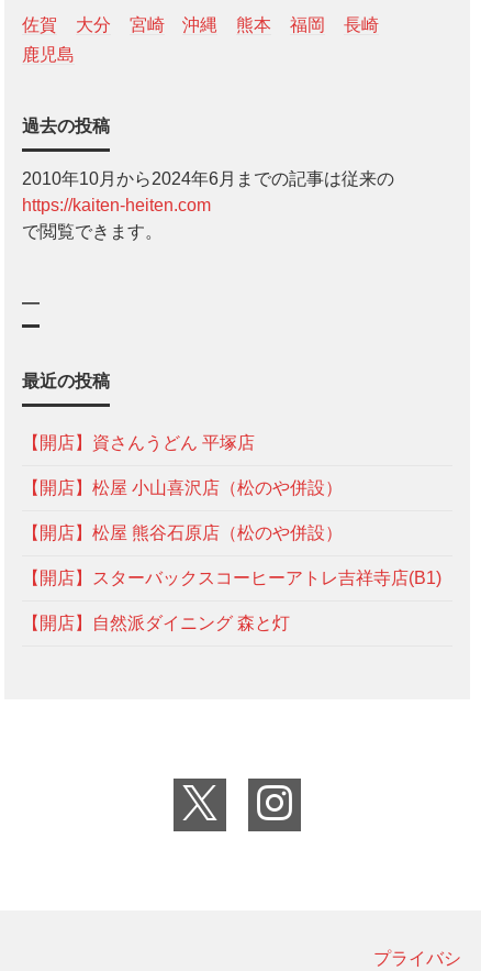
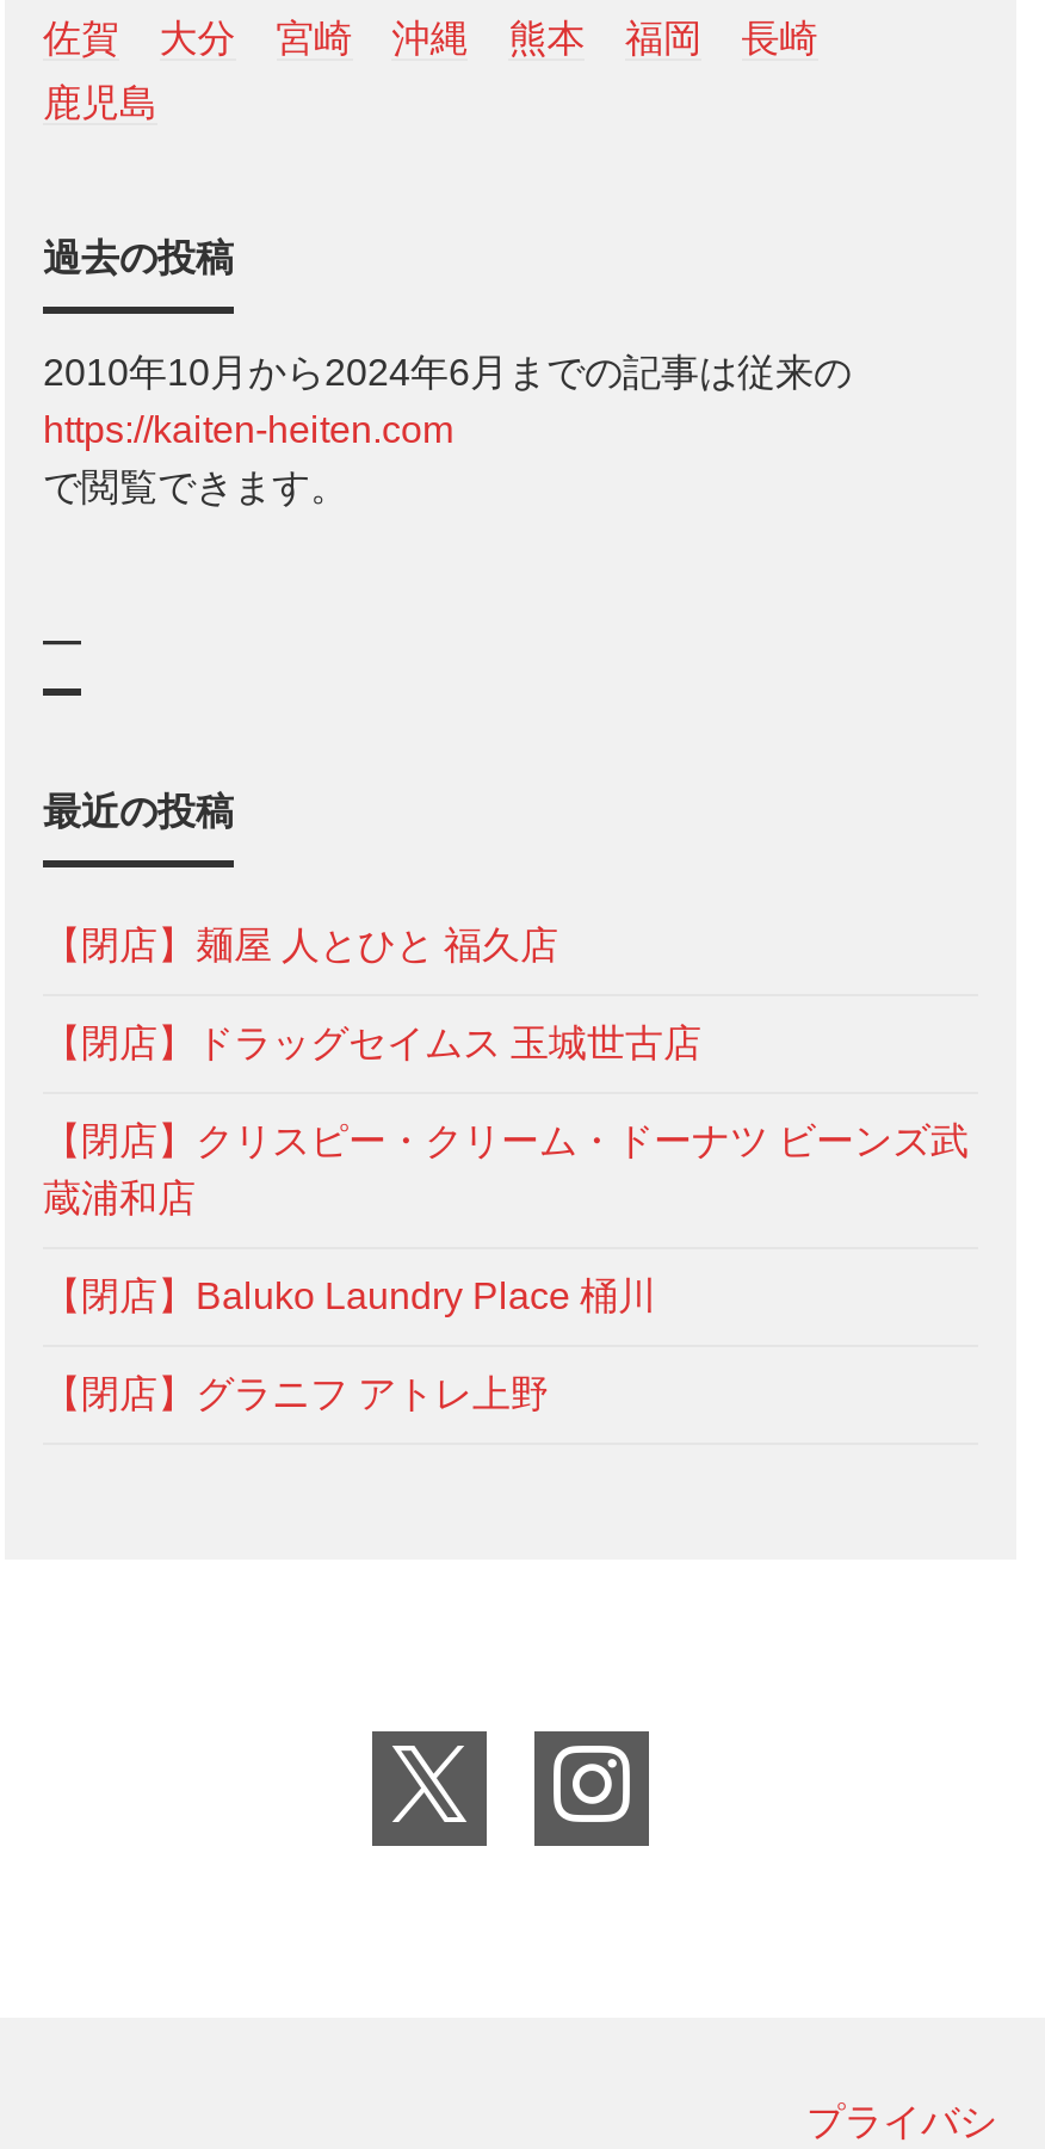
- 【開店】資さんうどん 平塚店
+ 【閉店】麺屋 人とひと 福久店

- 【開店】松屋 小山喜沢店（松のや併設）
+ 【閉店】ドラッグセイムス 玉城世古店

- 【開店】松屋 熊谷石原店（松のや併設）
+ 【閉店】クリスピー・クリーム・ドーナツ ビーンズ武
+ 蔵浦和店

- 【開店】スターバックスコーヒーアトレ吉祥寺店(B1)
+ 【閉店】Baluko Laundry Place 桶川

- 【開店】自然派ダイニング 森と灯
+ 【閉店】グラニフ アトレ上野
